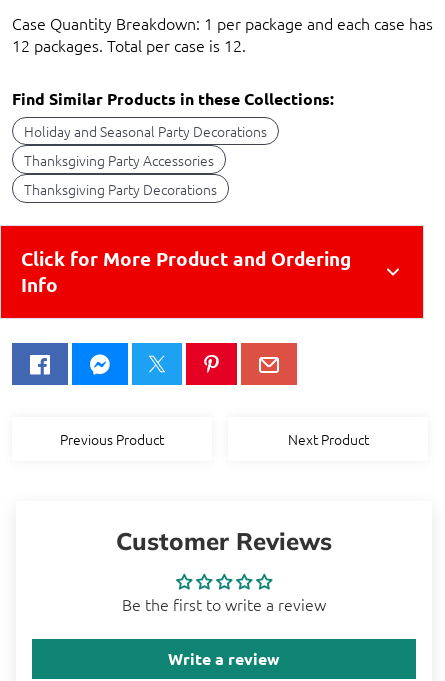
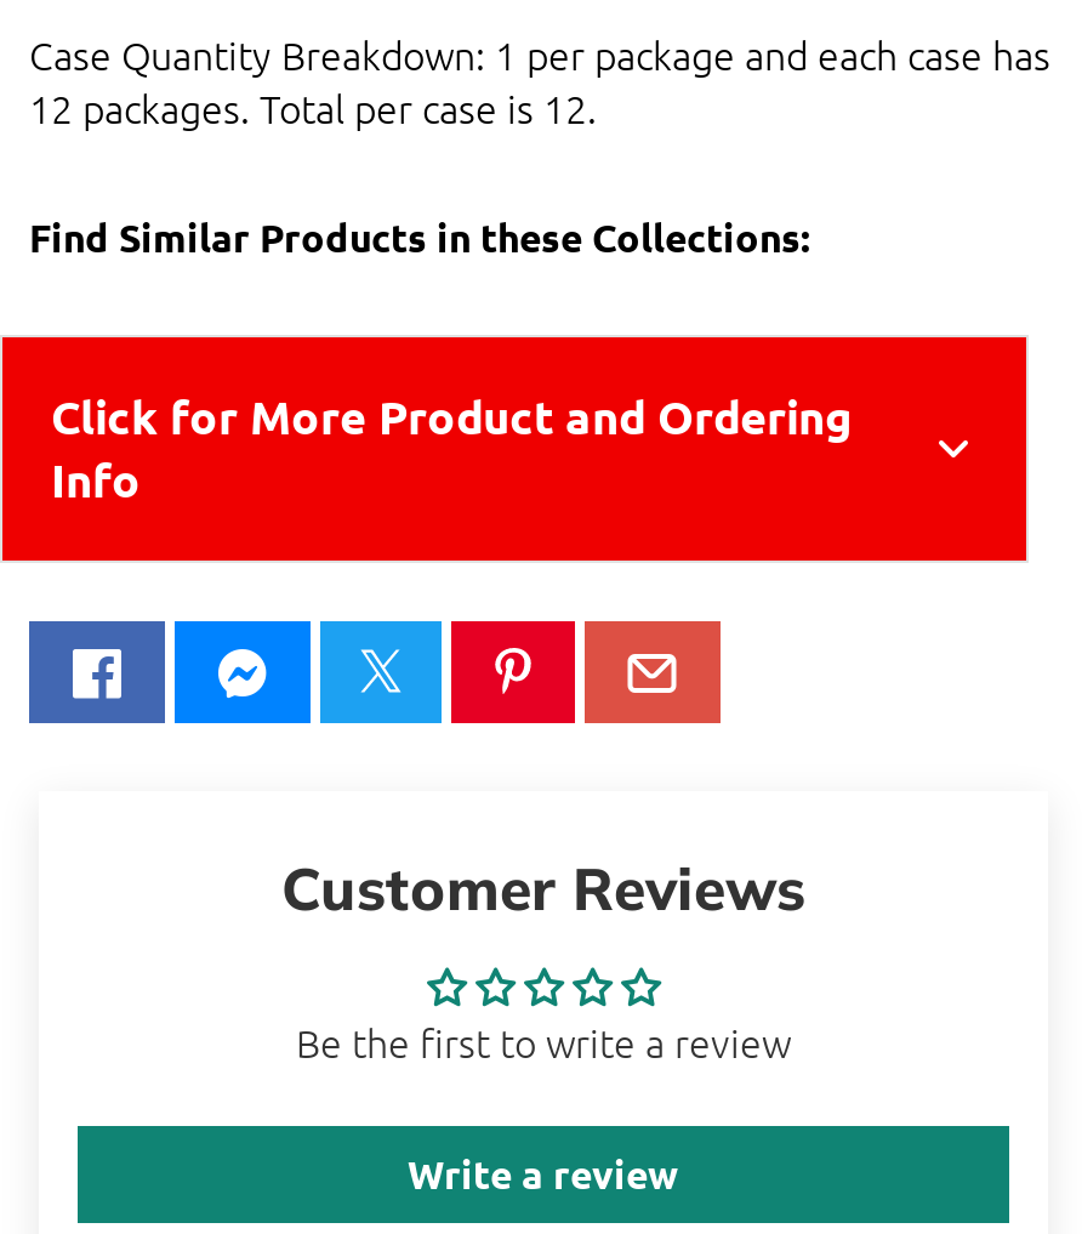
- Holiday and Seasonal Party Decorations
- Thanksgiving Party Accessories
- Thanksgiving Party Decorations

- Previous Product
- Next Product
